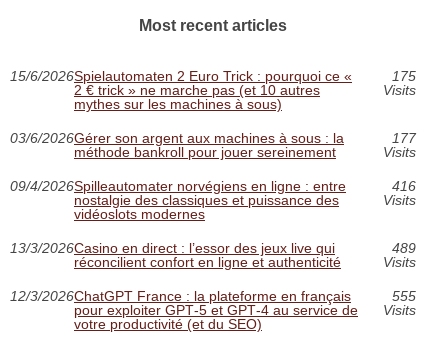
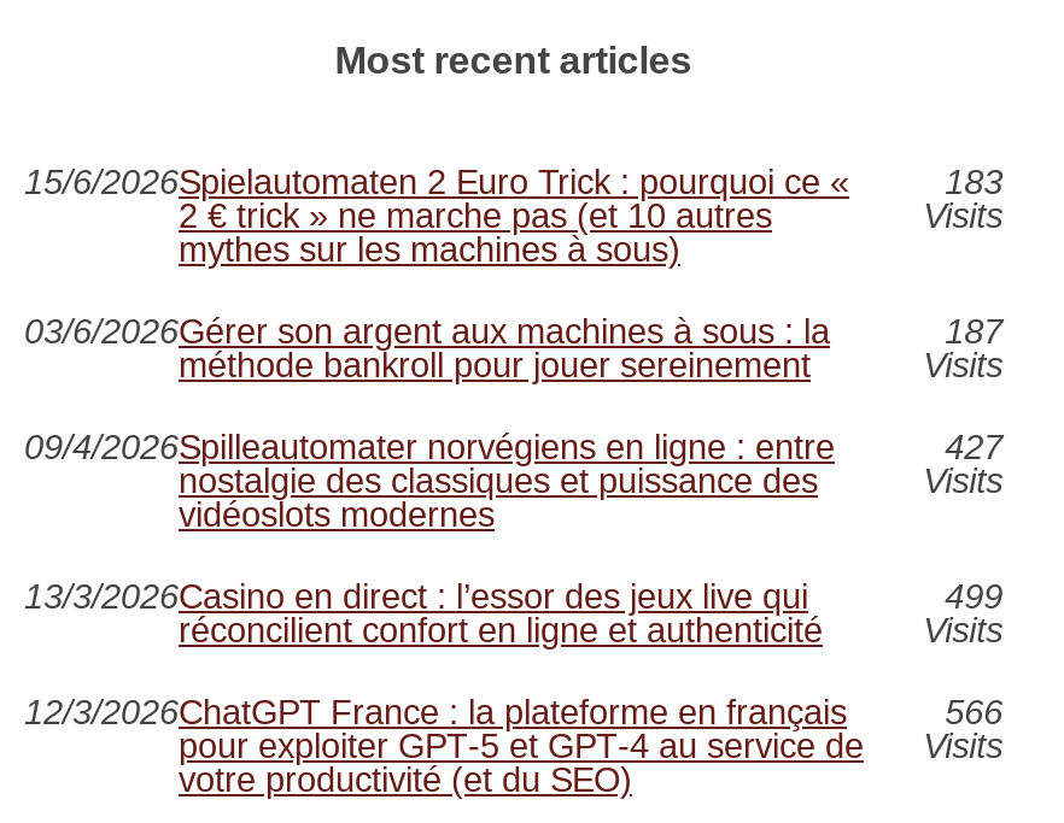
- 175
+ 183

- 177
+ 187

- 416
+ 427

- 489
+ 499

- 555
+ 566
